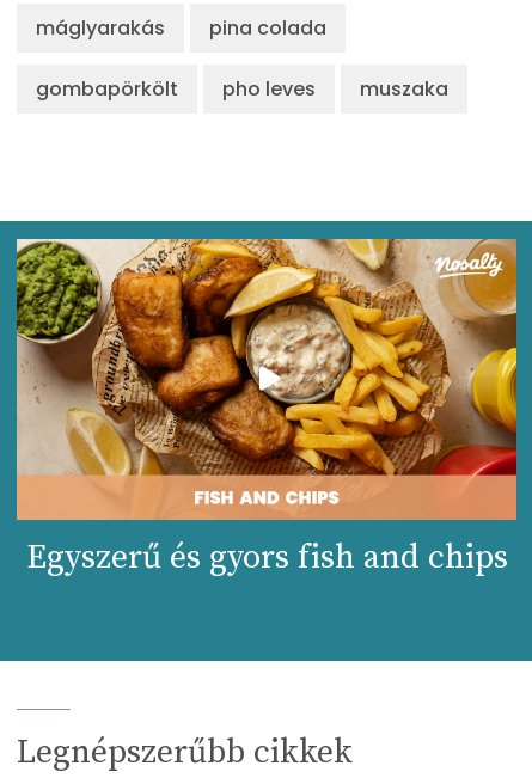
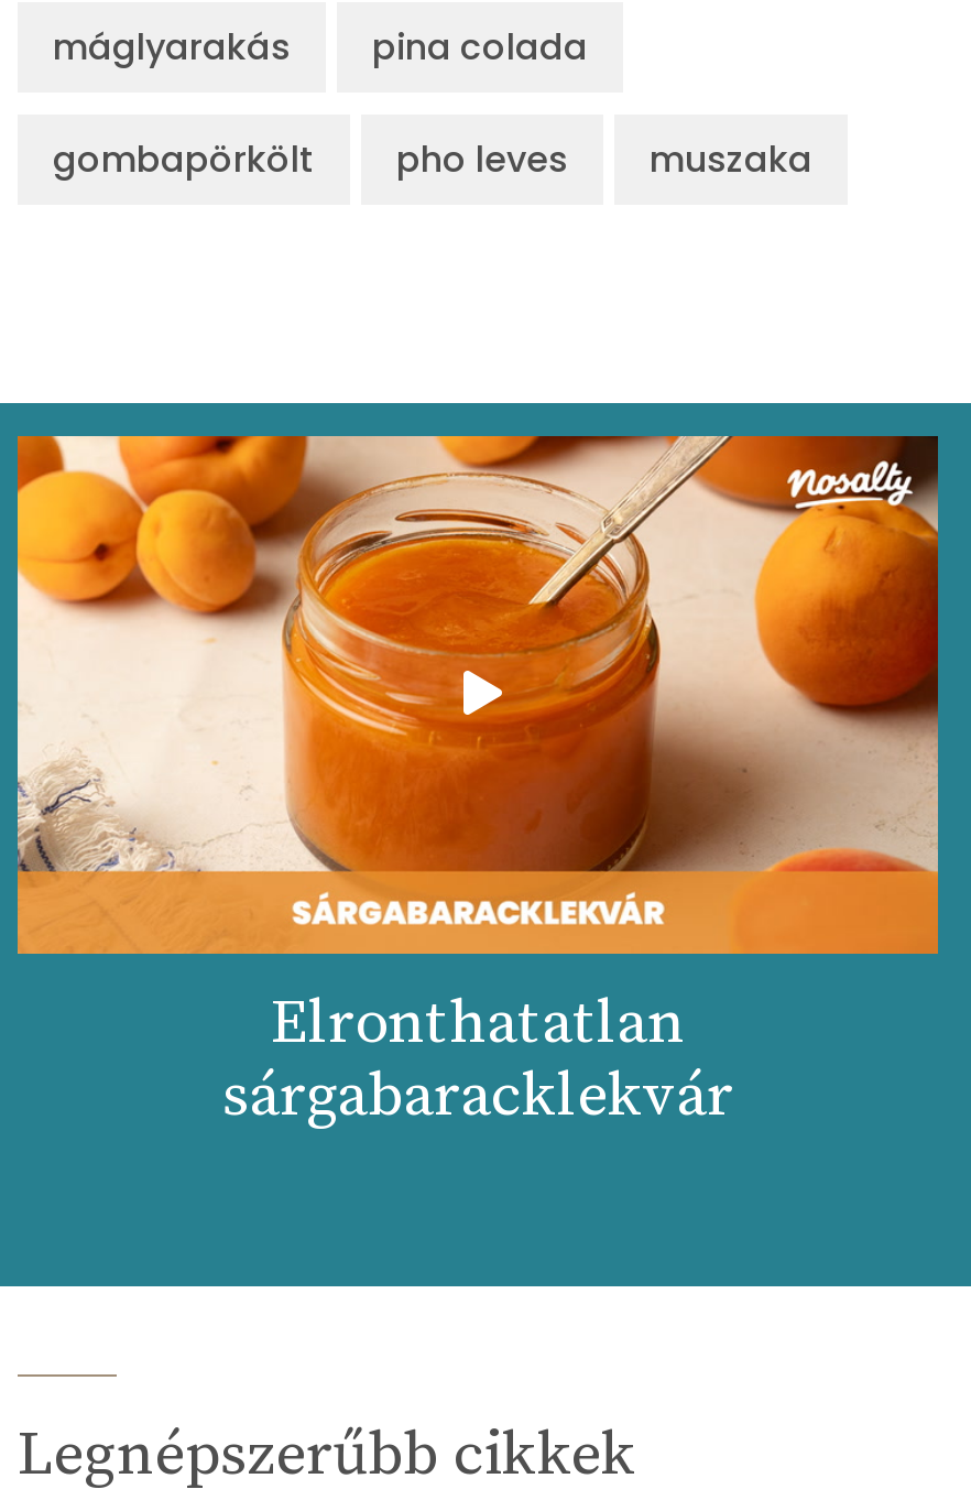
- [image]
- Egyszerű és gyors fish and chips
+ [image]
+ Elronthatatlan
+ sárgabaracklekvár
